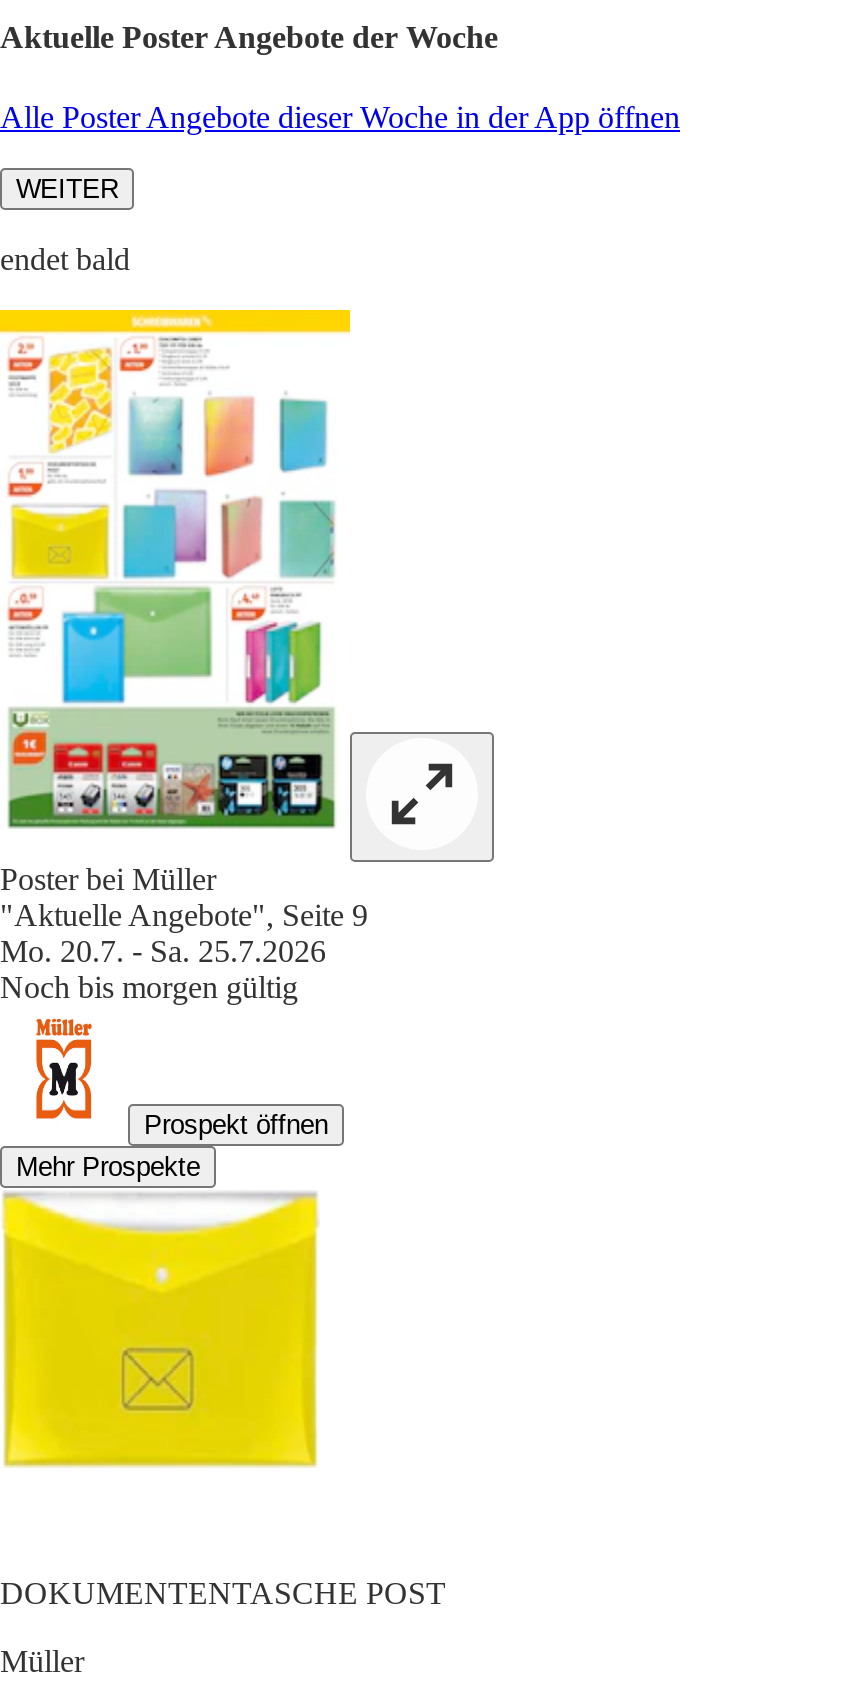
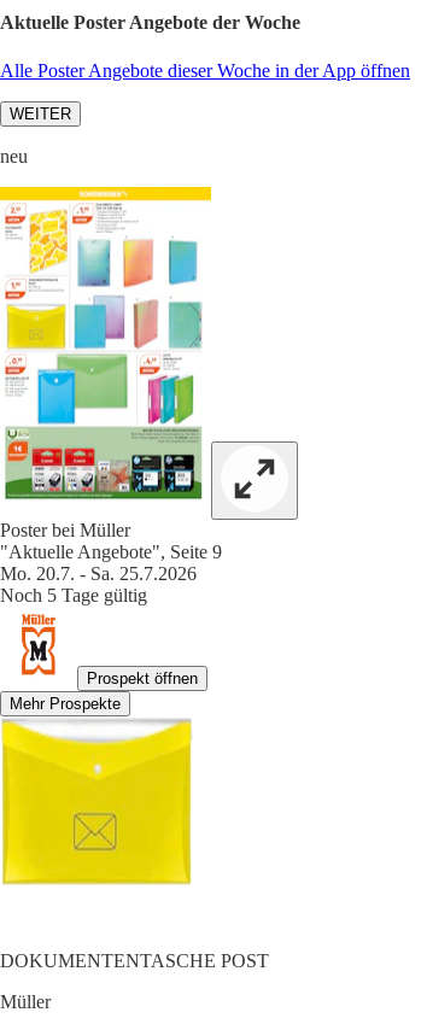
- endet bald
+ neu

- Noch bis morgen gültig
+ Noch 5 Tage gültig
